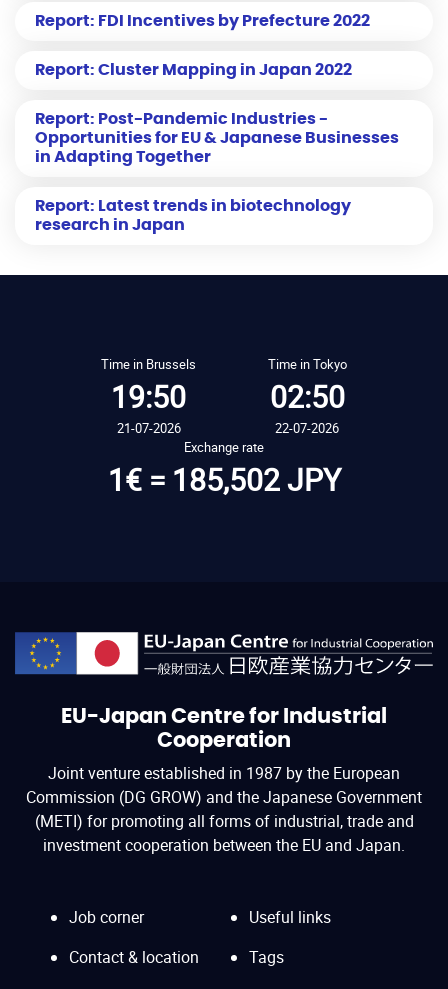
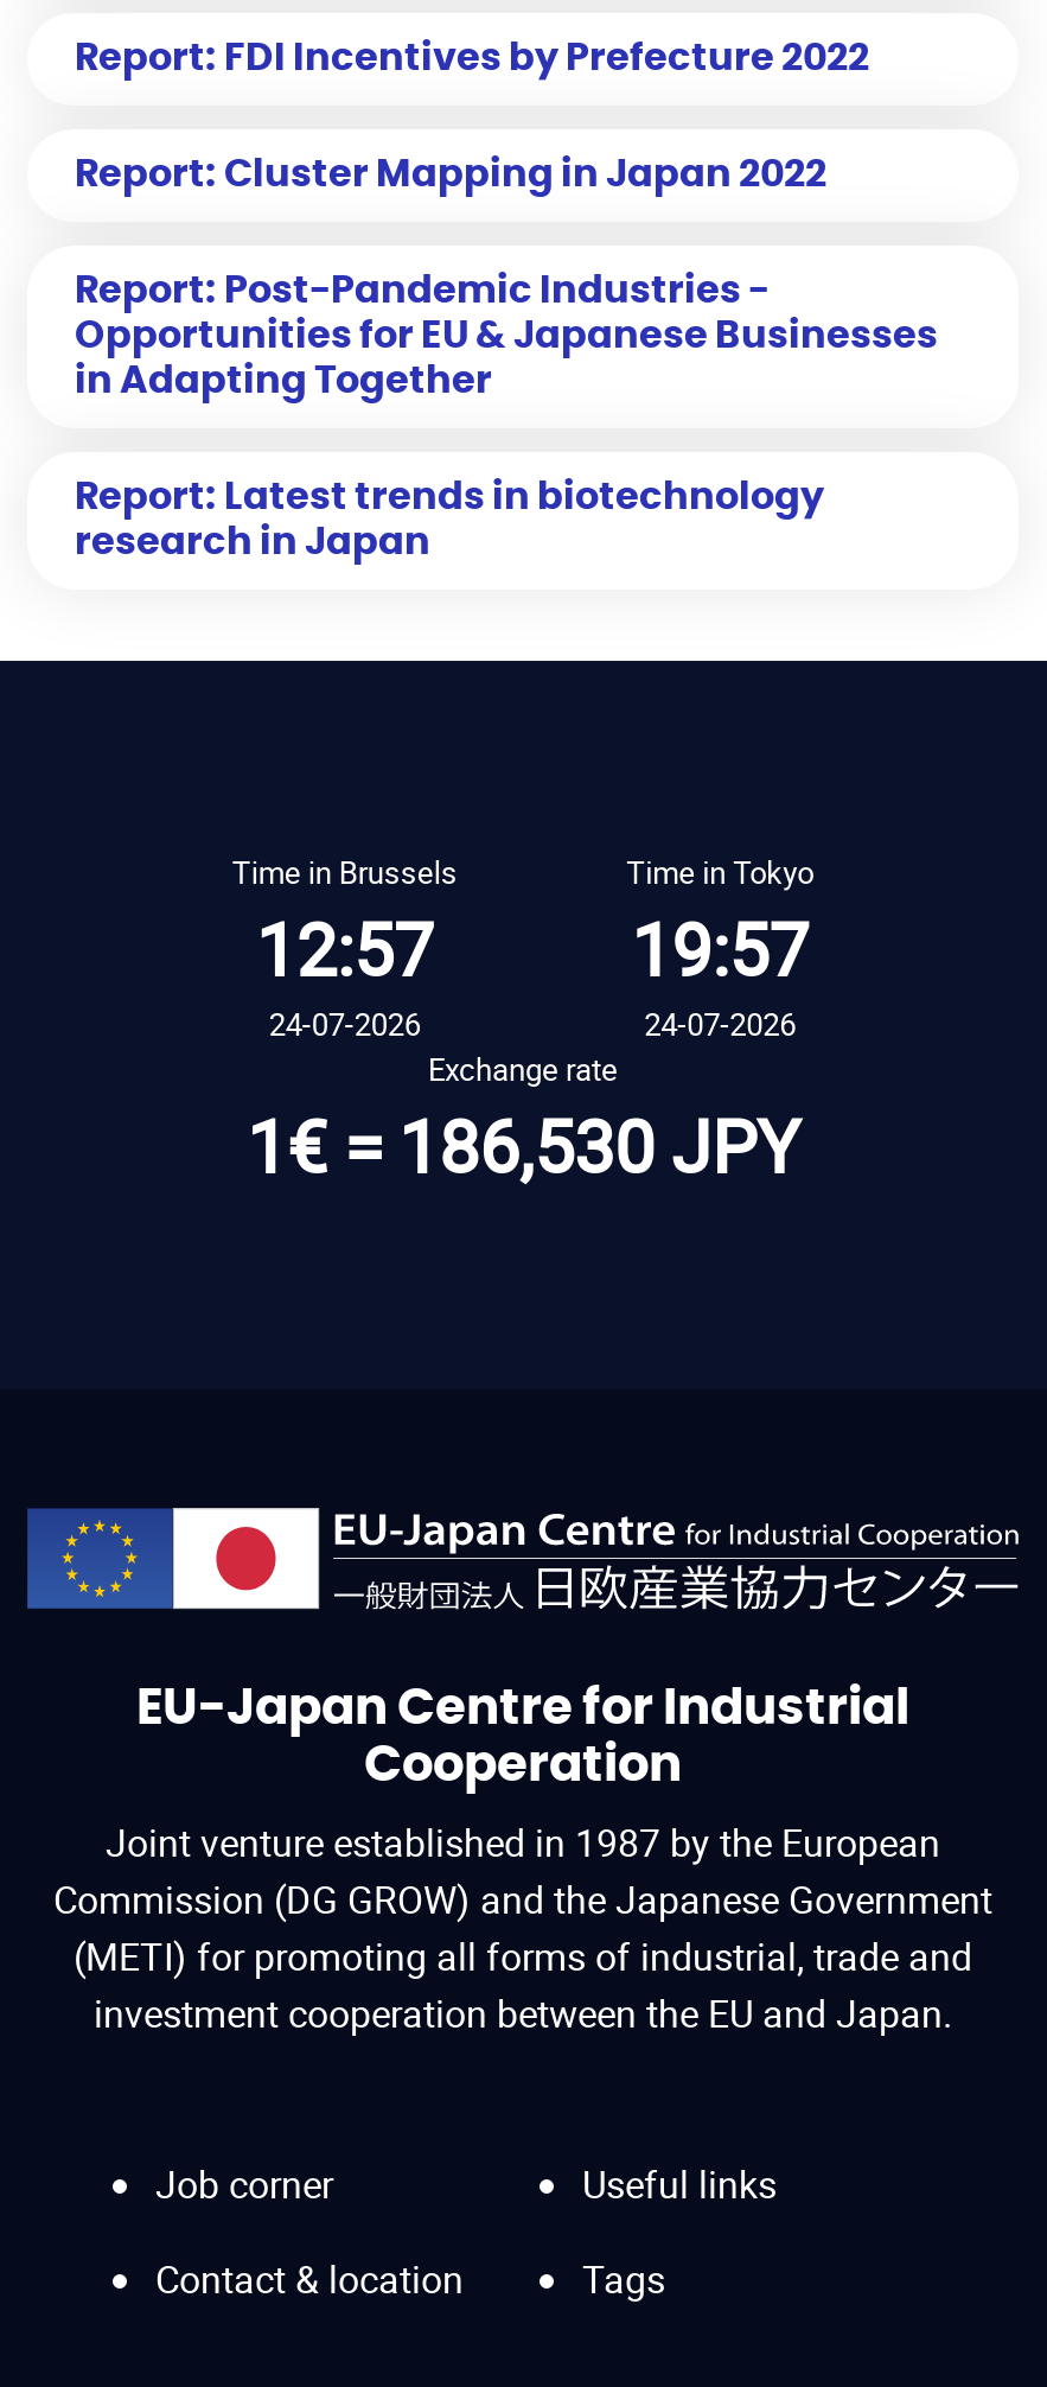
- 19:50
+ 12:57

- 02:50
+ 19:57

- 21-07-2026
+ 24-07-2026

- 22-07-2026
+ 24-07-2026

- 1€ = 185,502 JPY
+ 1€ = 186,530 JPY
